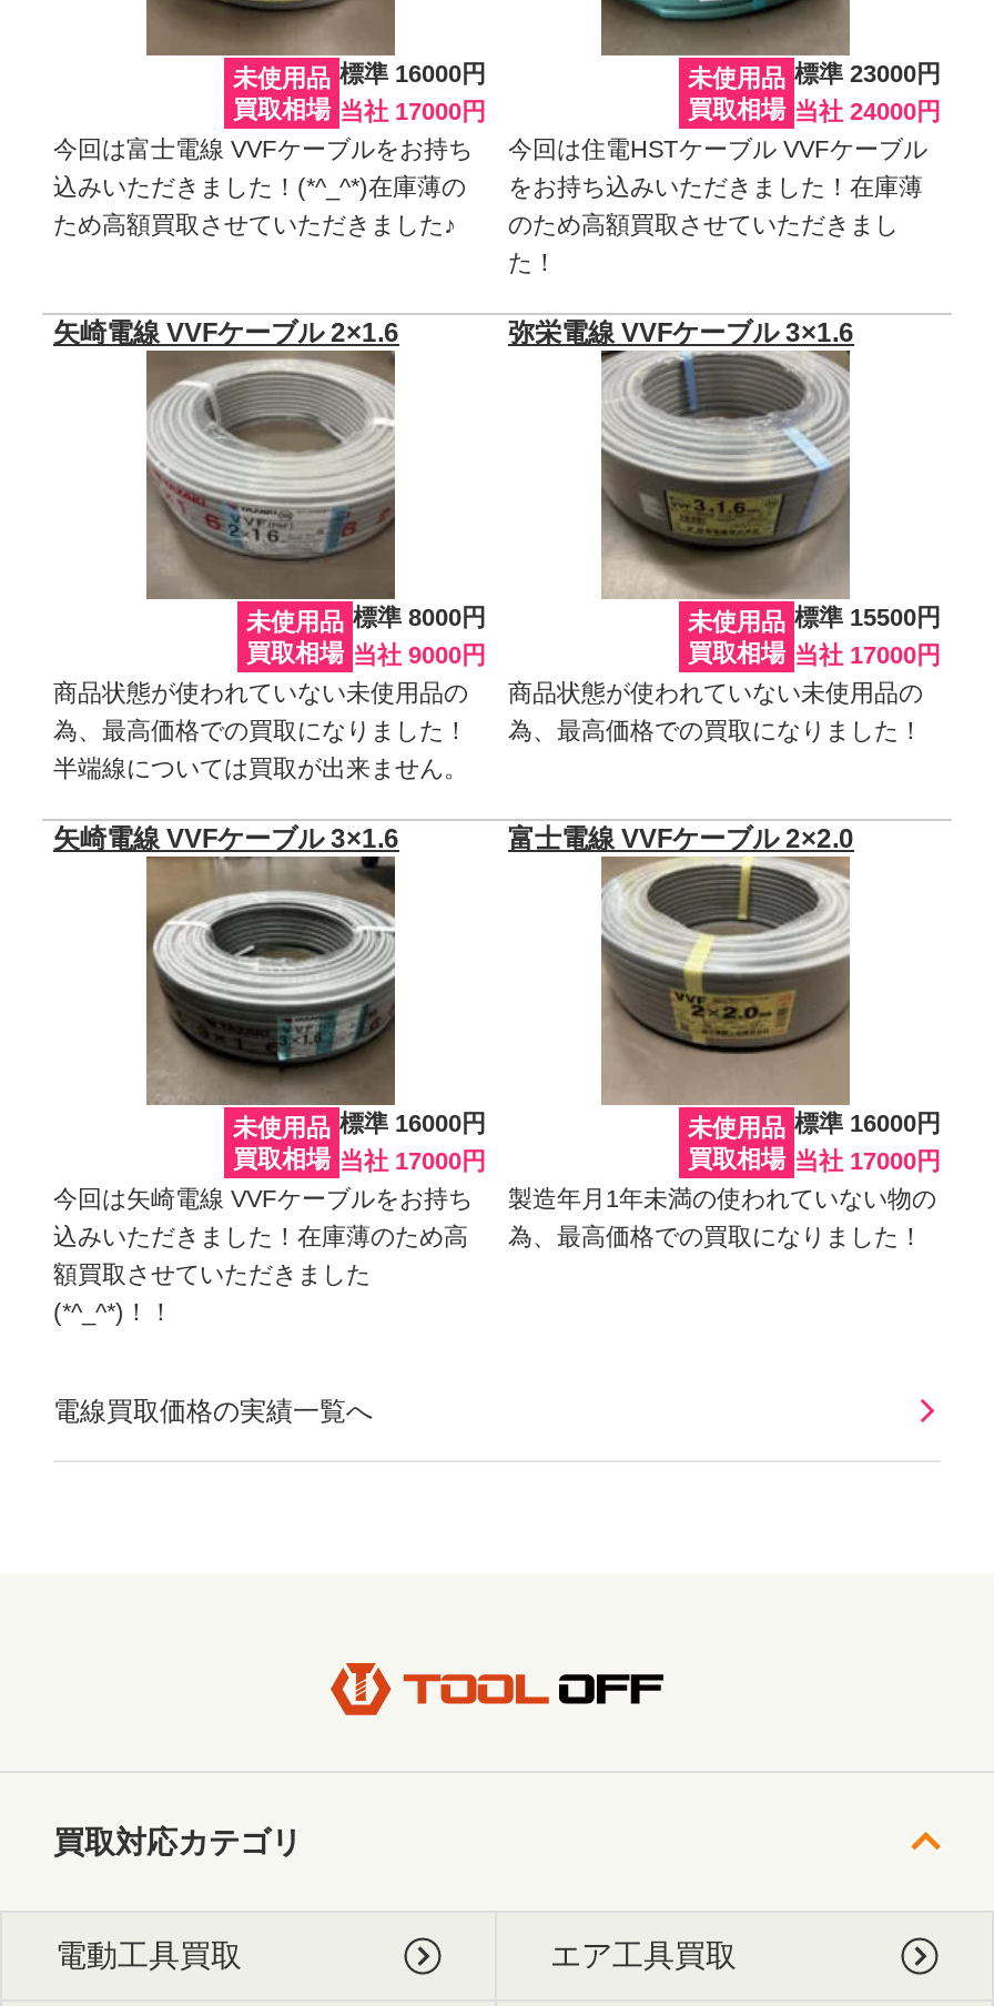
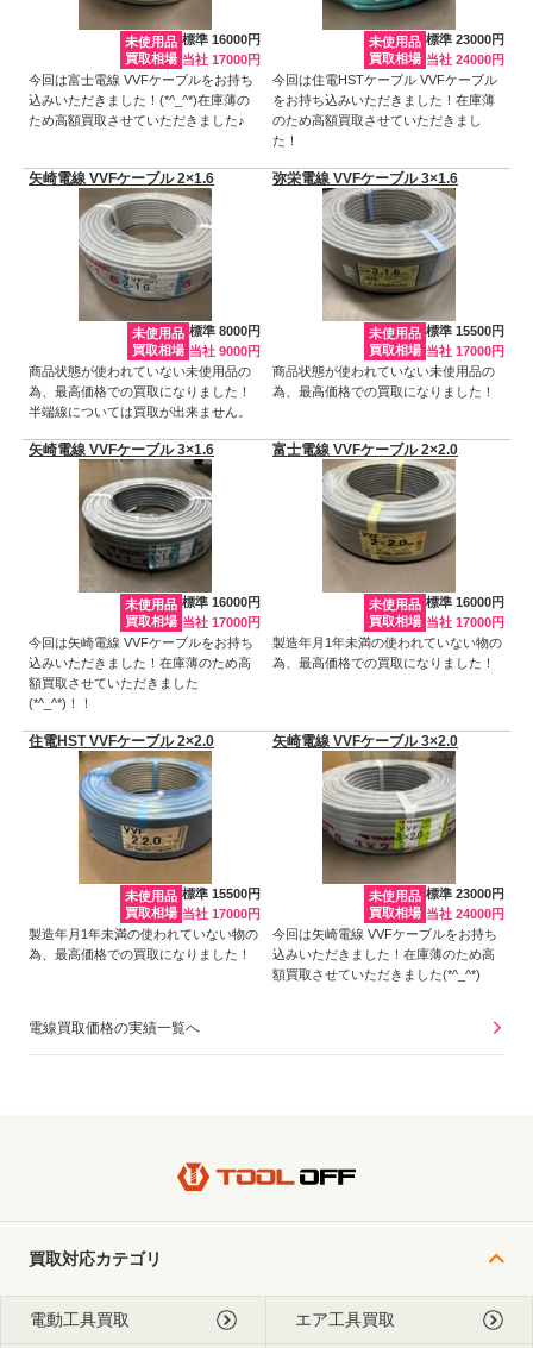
+ 住電HST VVFケーブル 2×2.0

+ [image]
+ 標準 15500円
+ 当社 17000円
+ 製造年月1年未満の使われていない物の
+ 為、最高価格での買取になりました！

+ 未使用品
+ 買取相場

+ 矢崎電線 VVFケーブル 3×2.0

+ [image]
+ 標準 23000円
+ 当社 24000円
+ 今回は矢崎電線 VVFケーブルをお持ち
+ 込みいただきました！在庫薄のため高
+ 額買取させていただきました(*^_^*)

+ 未使用品
+ 買取相場
